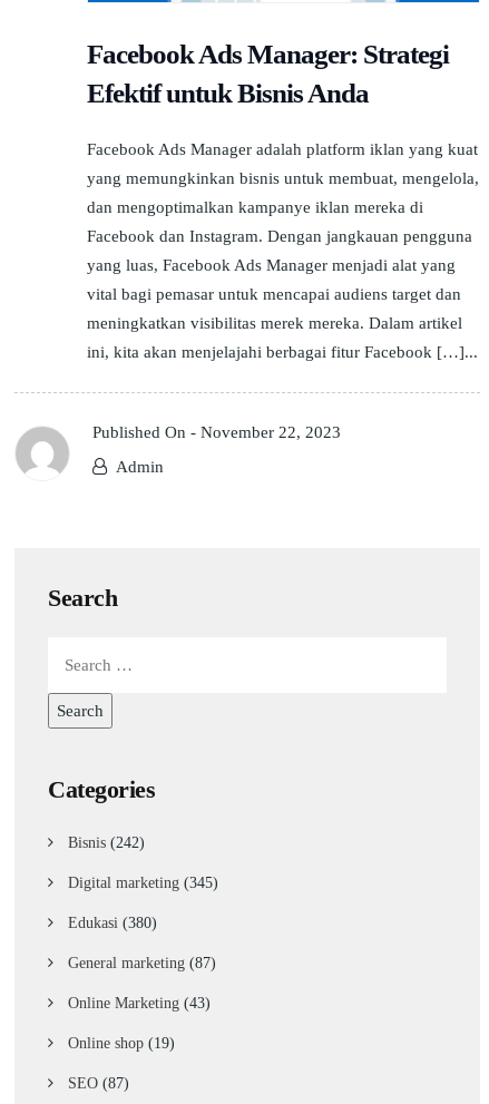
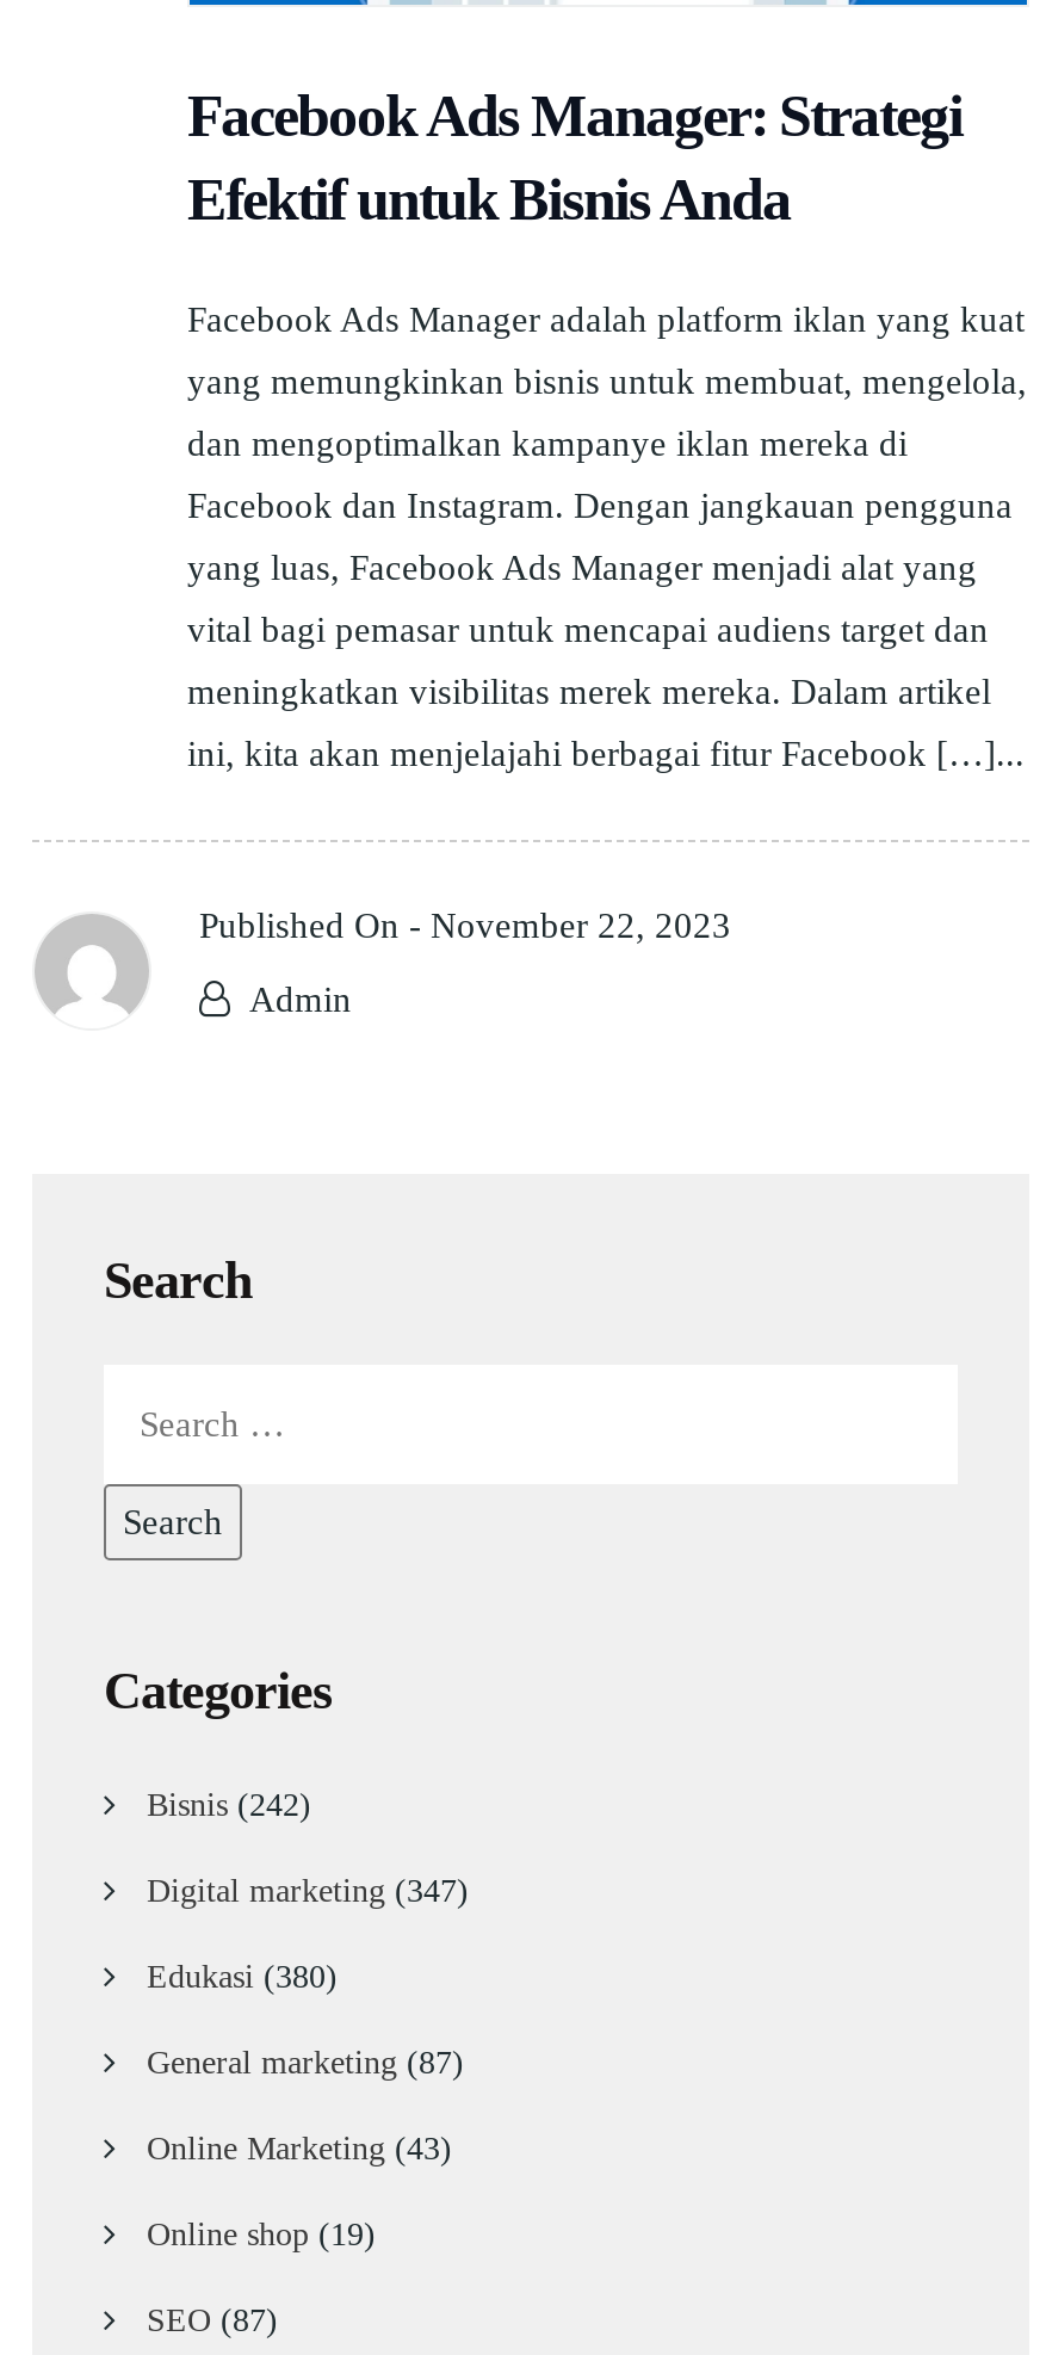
- Digital marketing (345)
+ Digital marketing (347)
